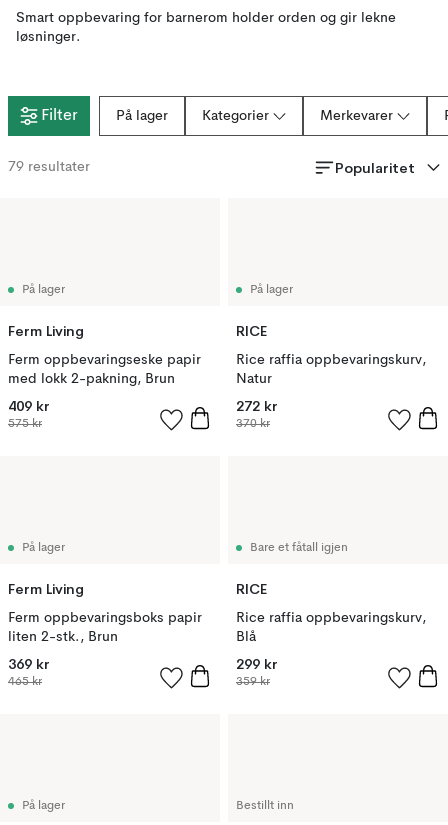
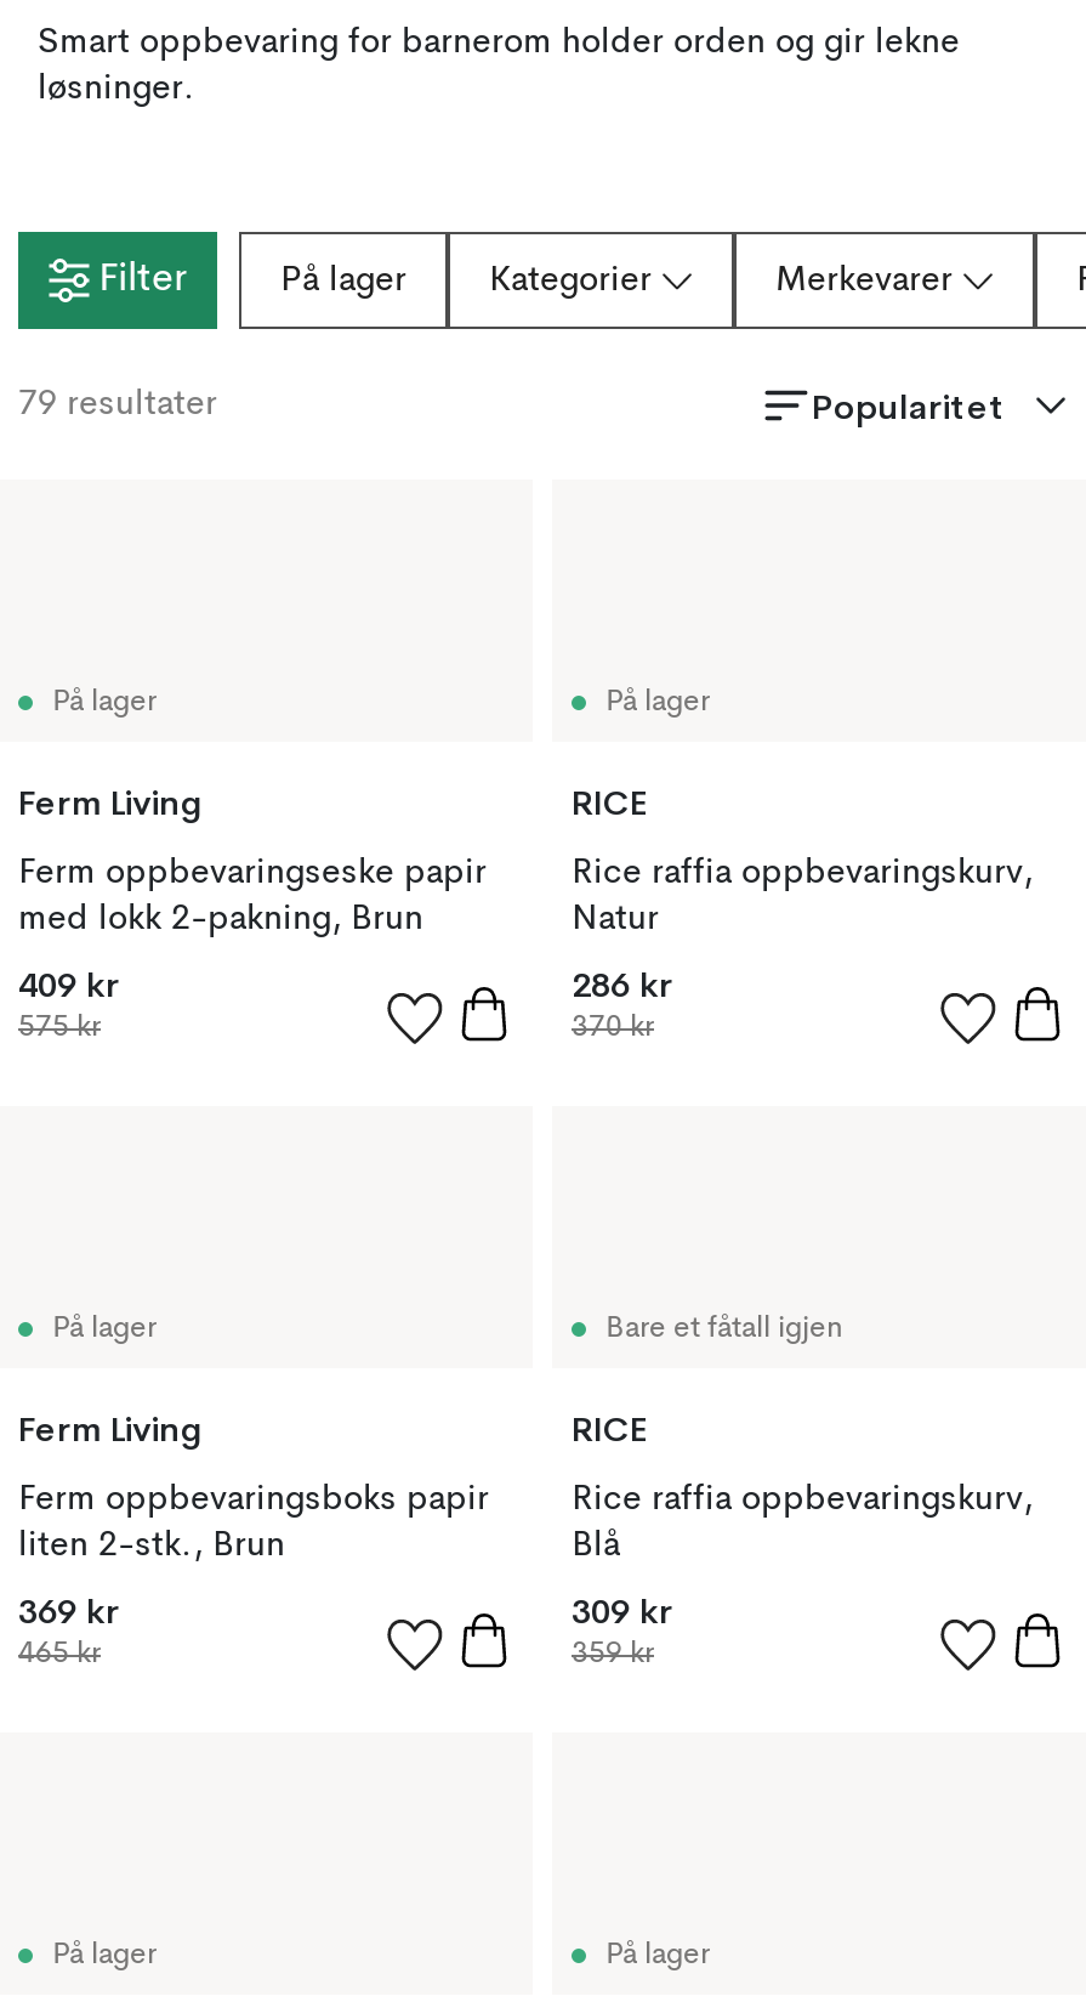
- 272 kr
+ 286 kr

- 299 kr
+ 309 kr

- Bestillt inn
+ På lager
